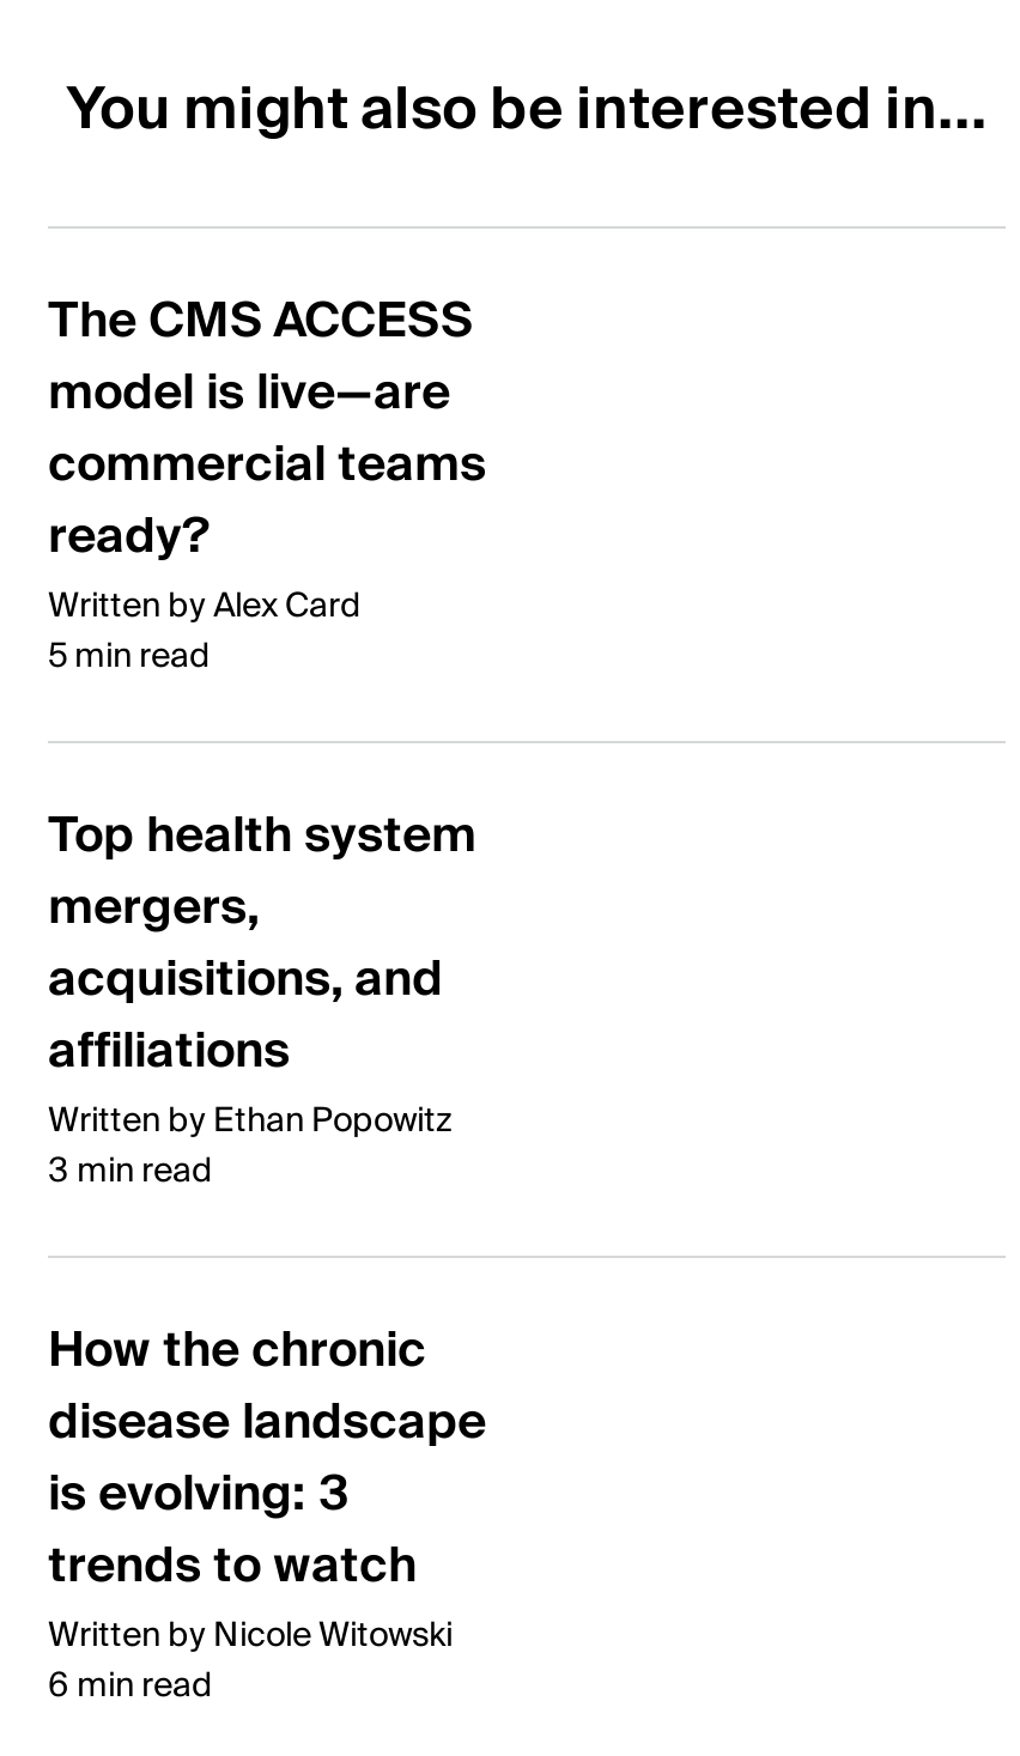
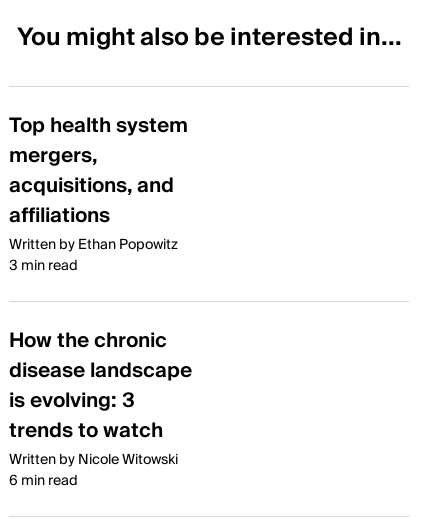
- The CMS ACCESS
- model is live—are
- commercial teams
- ready?
- Written by Alex Card
- 5 min read
